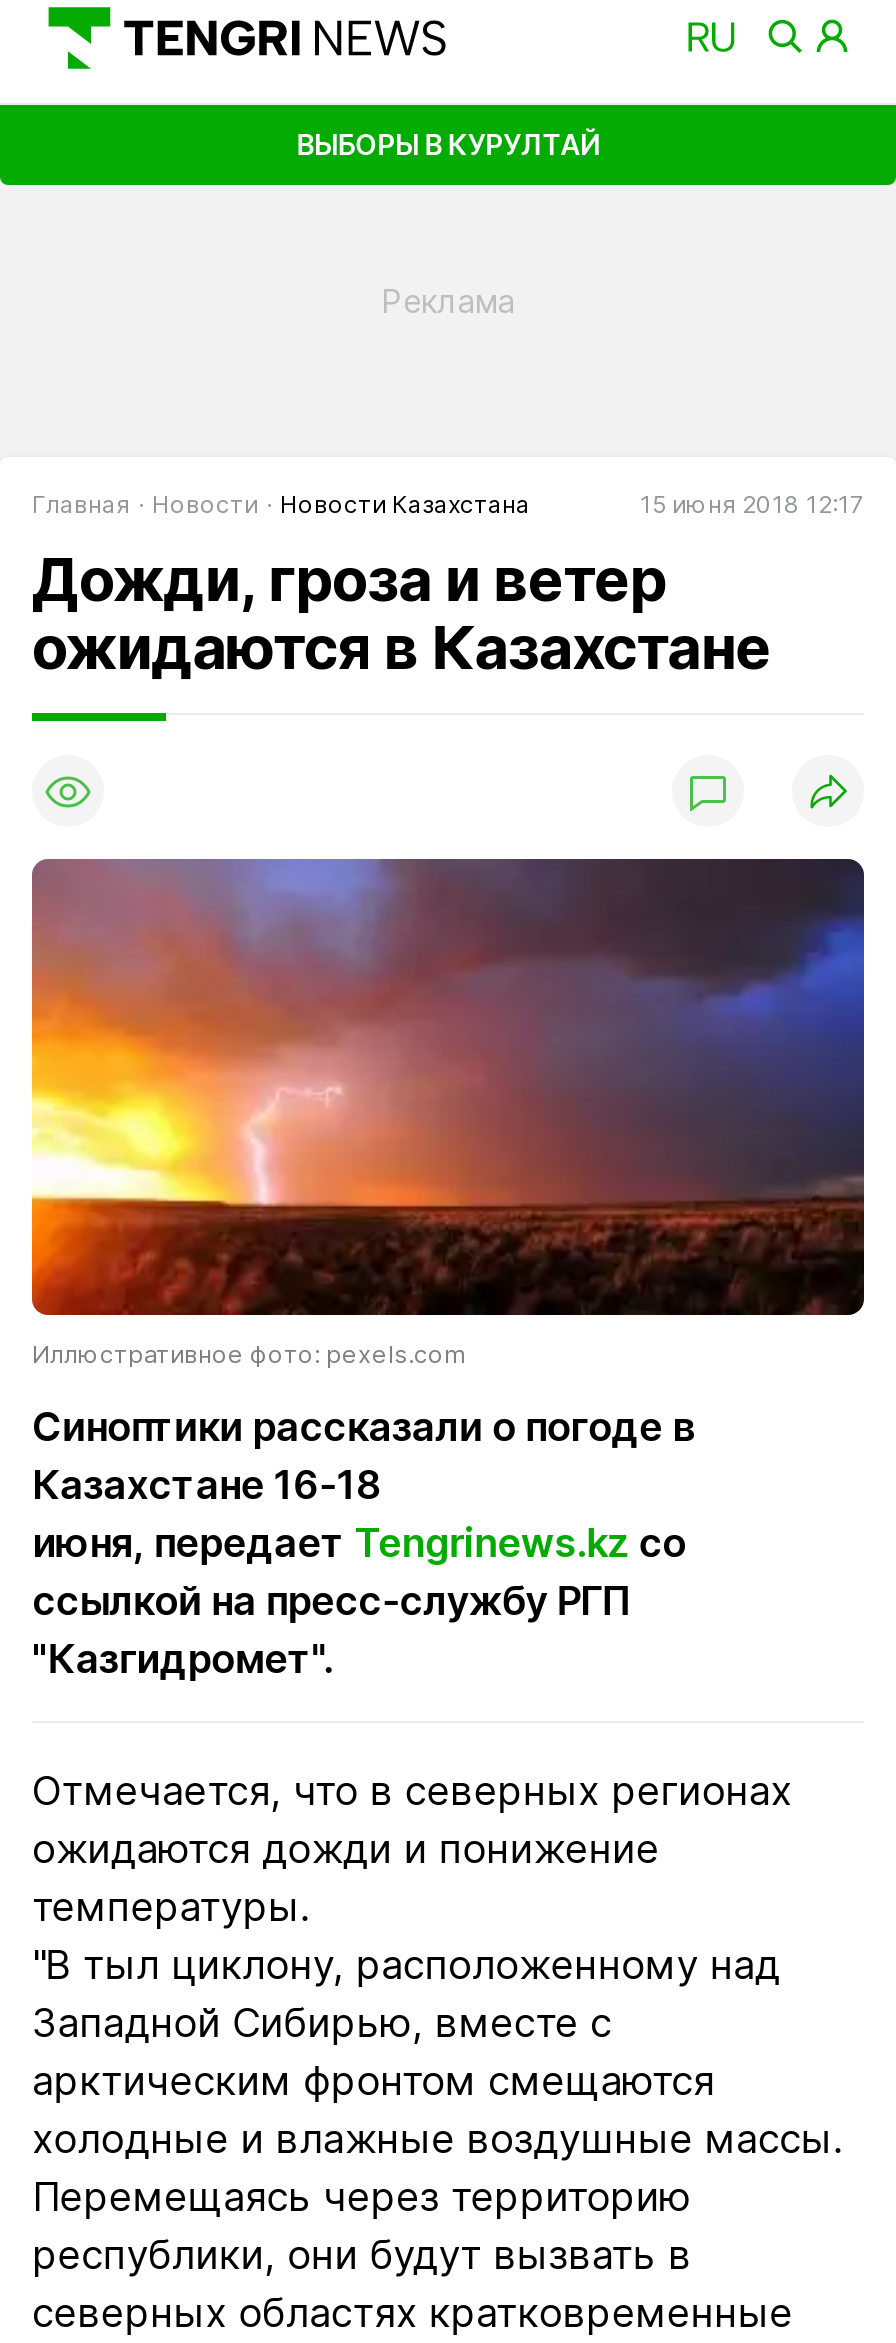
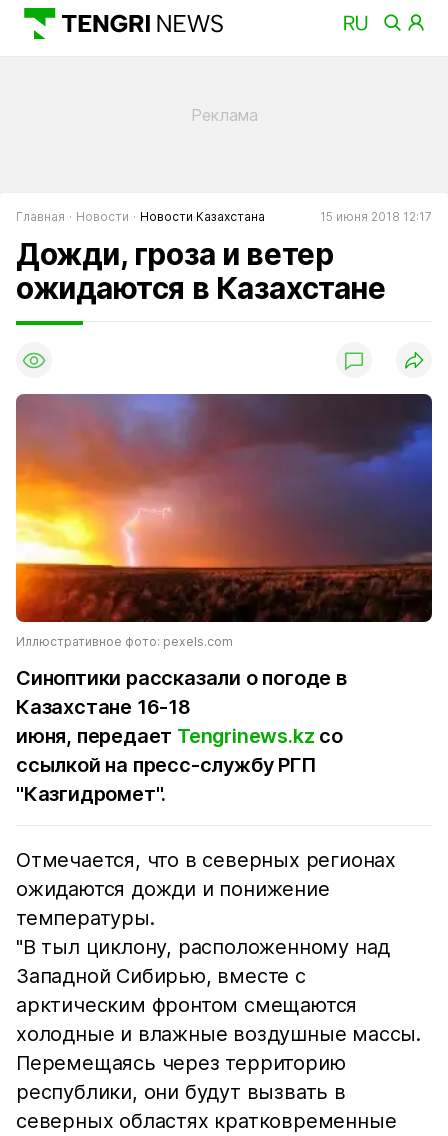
- ВЫБОРЫ В КУРУЛТАЙ
